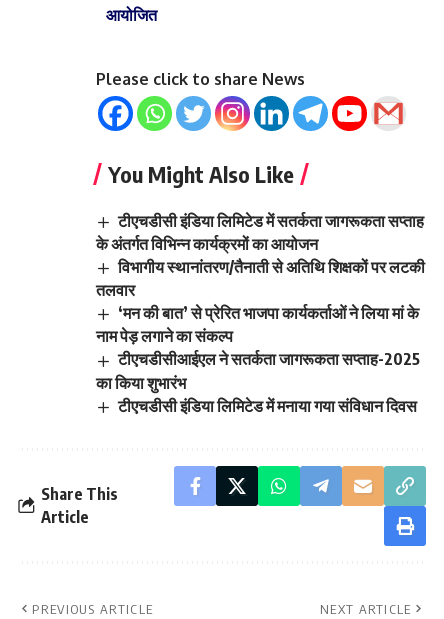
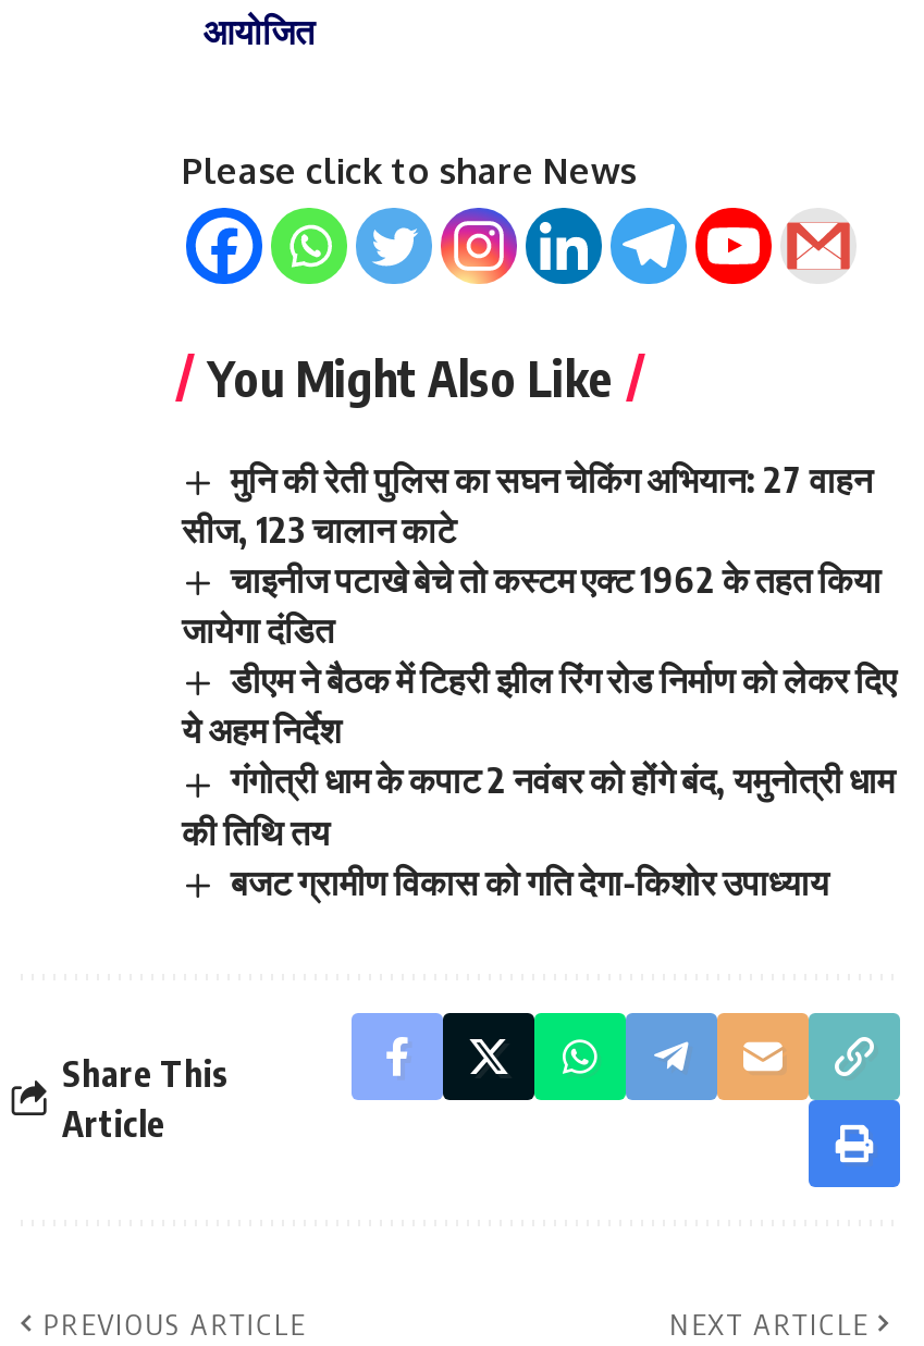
- टीएचडीसी इंडिया लिमिटेड में सतर्कता जागरूकता सप्ताह
- के अंतर्गत विभिन्न कार्यक्रमों का आयोजन
- विभागीय स्थानांतरण/तैनाती से अतिथि शिक्षकों पर लटकी
- तलवार
- ‘मन की बात’ से प्रेरित भाजपा कार्यकर्ताओं ने लिया मां के
- नाम पेड़ लगाने का संकल्प
- टीएचडीसीआईएल ने सतर्कता जागरूकता सप्ताह-2025
- का किया शुभारंभ
- टीएचडीसी इंडिया लिमिटेड में मनाया गया संविधान दिवस
+ मुनि की रेती पुलिस का सघन चेकिंग अभियान: 27 वाहन
+ सीज, 123 चालान काटे
+ चाइनीज पटाखे बेचे तो कस्‍टम एक्‍ट 1962 के तहत किया
+ जायेगा दंडित
+ डीएम ने बैठक में टिहरी झील रिंग रोड निर्माण को लेकर दिए
+ ये अहम निर्देश
+ गंगोत्री धाम के कपाट 2 नवंबर को होंगे बंद, यमुनोत्री धाम
+ की तिथि तय
+ बजट ग्रामीण विकास को गति देगा-किशोर उपाध्याय
